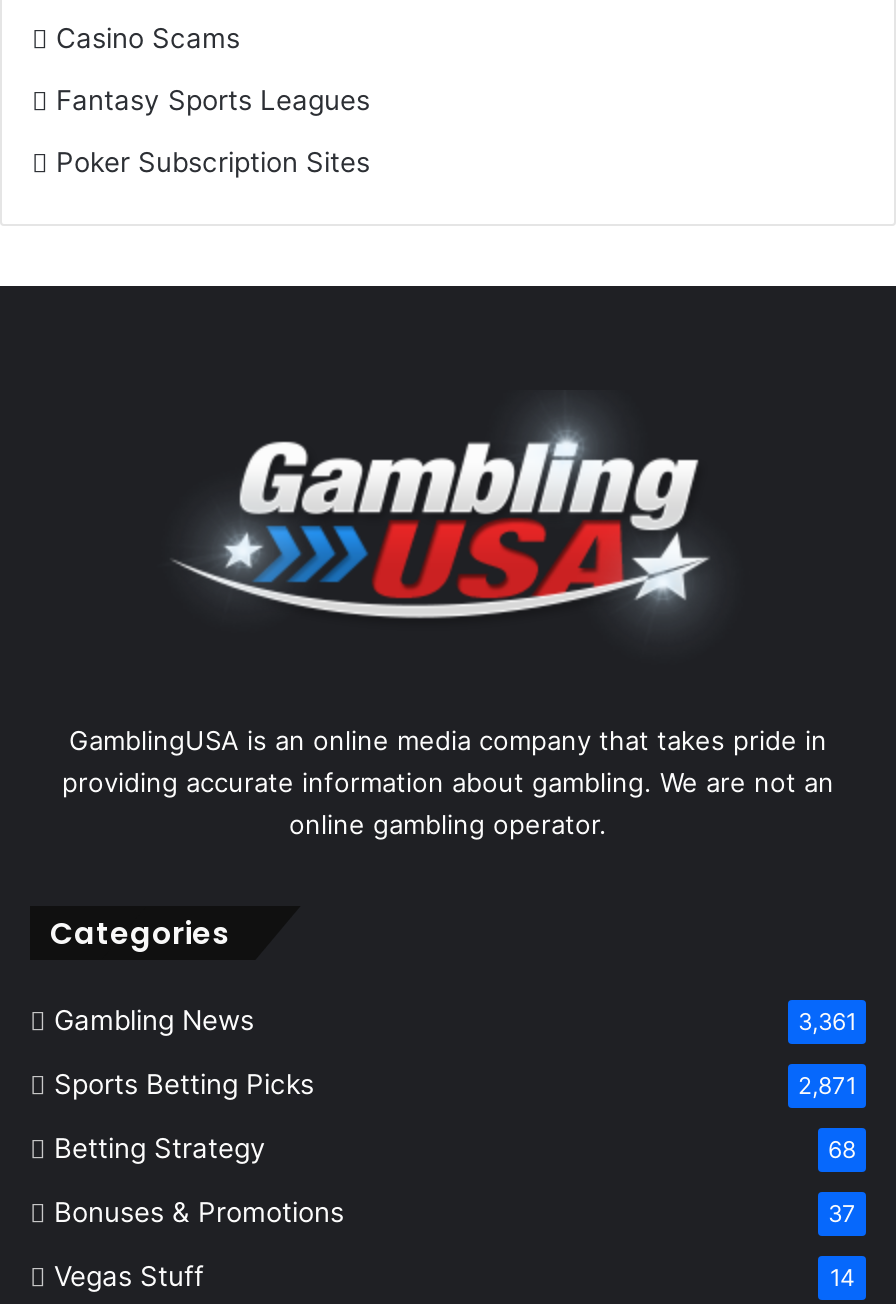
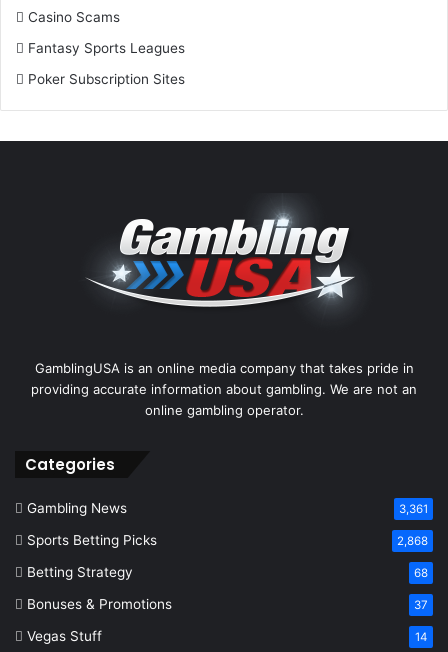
- 2,871
+ 2,868
